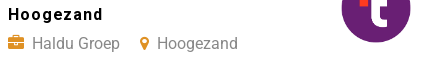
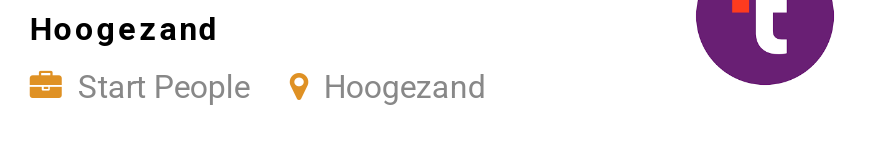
- Haldu Groep
+ Start People
